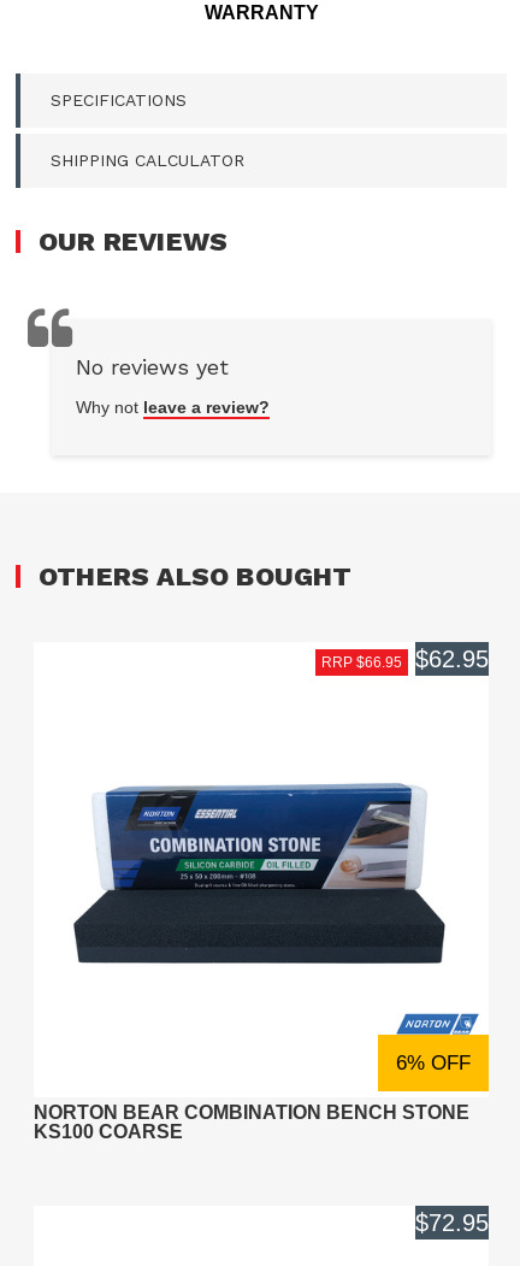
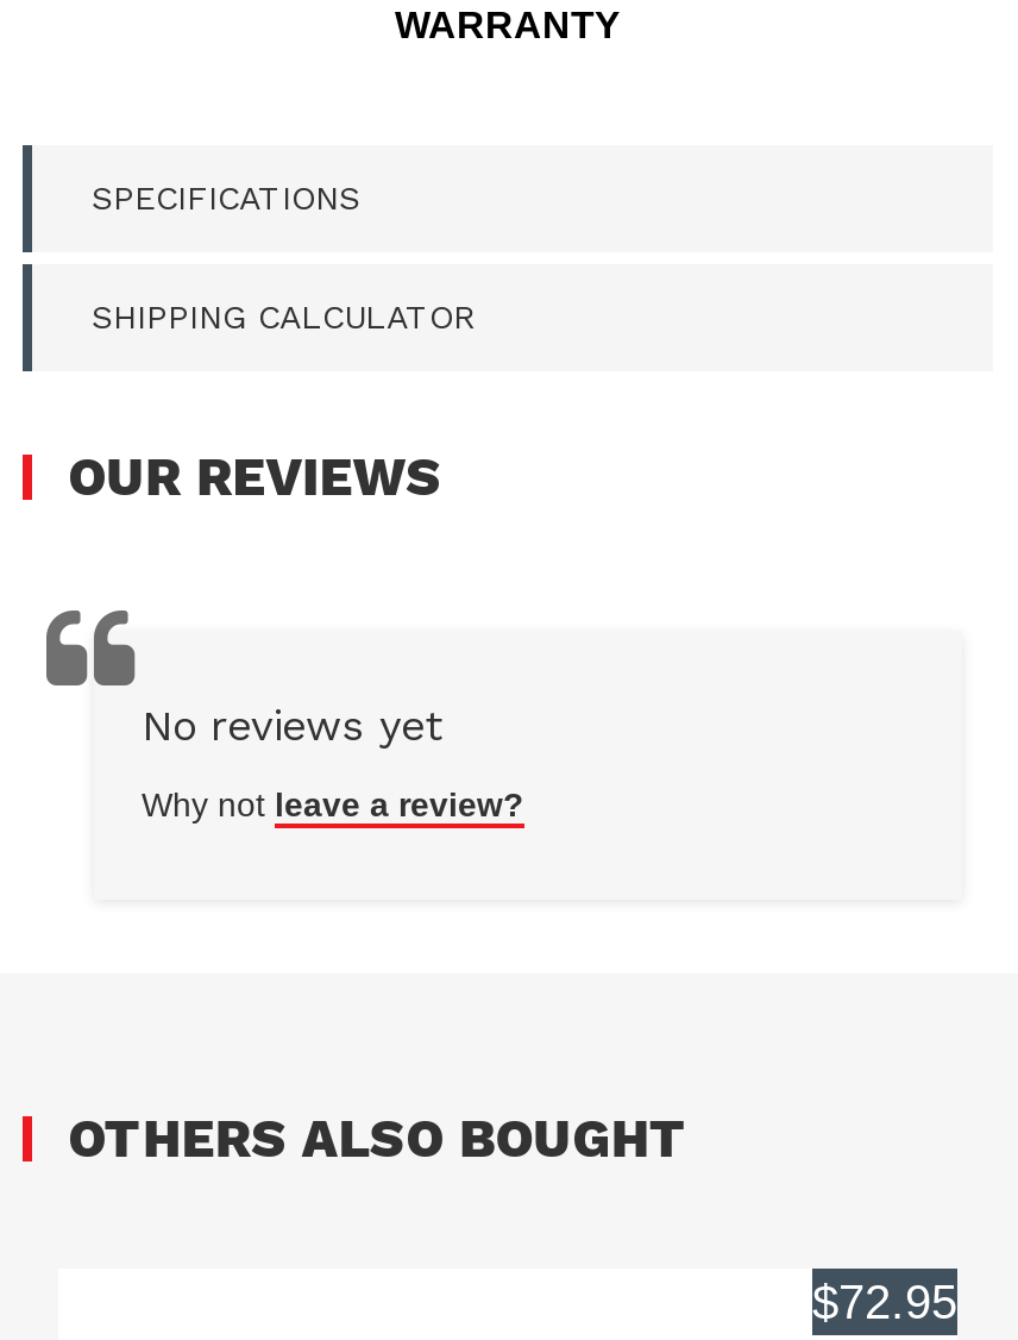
- RRP $66.95
- $62.95

- [image]

- 6% OFF
- NORTON BEAR COMBINATION BENCH STONE
- KS100 COARSE
